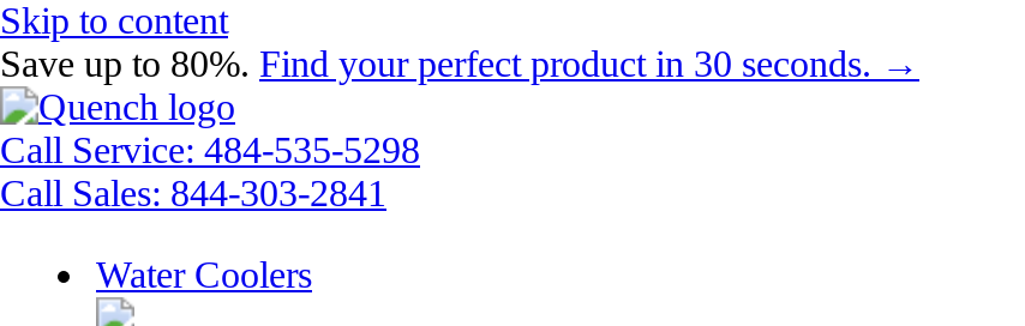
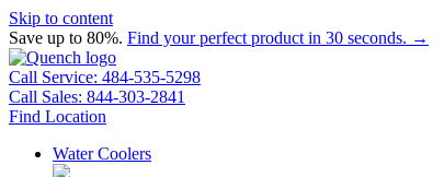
+ Find Location
